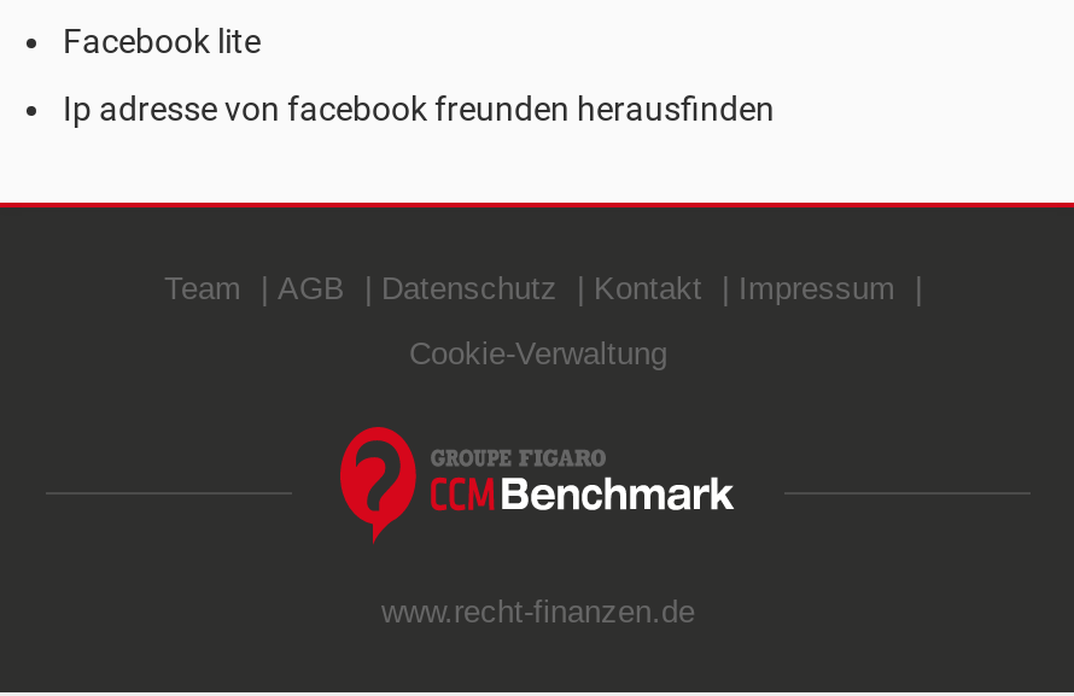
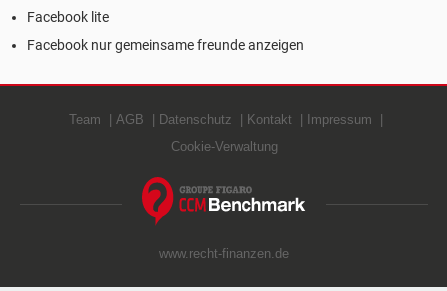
- Ip adresse von facebook freunden herausfinden
+ Facebook nur gemeinsame freunde anzeigen
